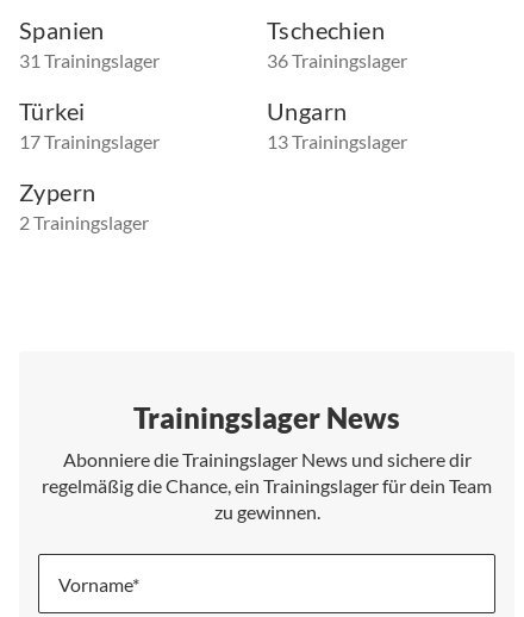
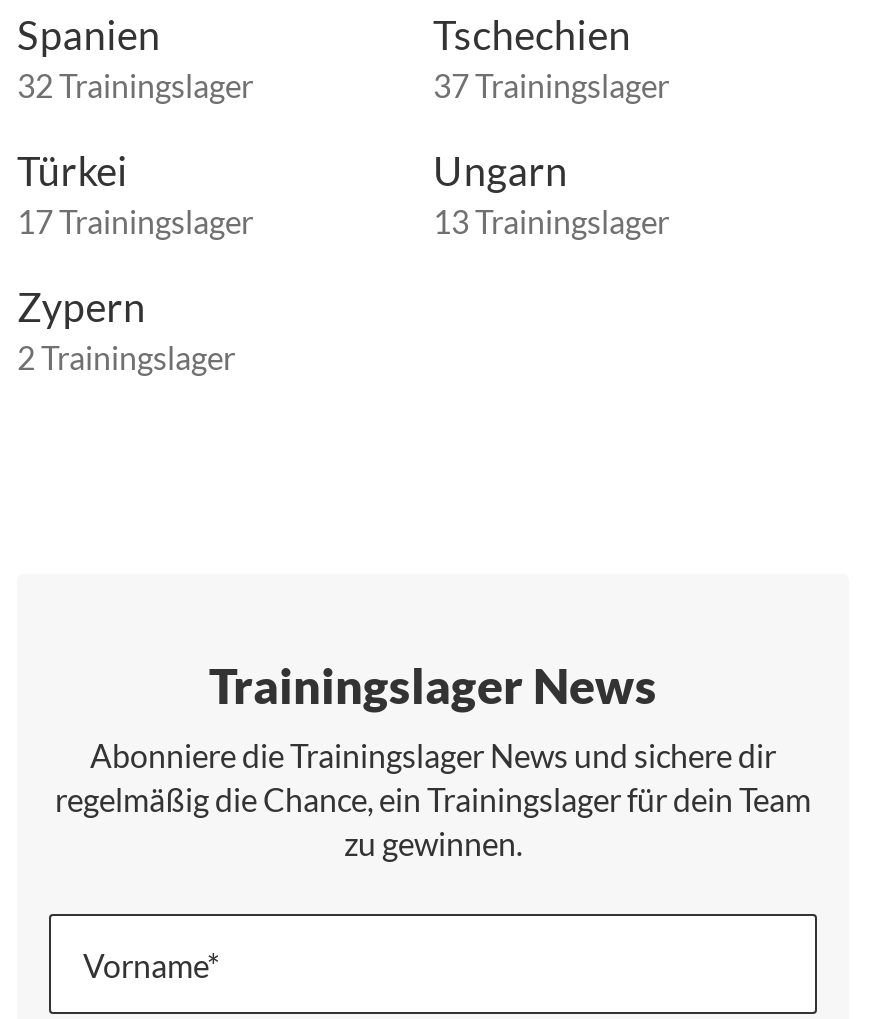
- 31 Trainingslager
+ 32 Trainingslager

- 36 Trainingslager
+ 37 Trainingslager
